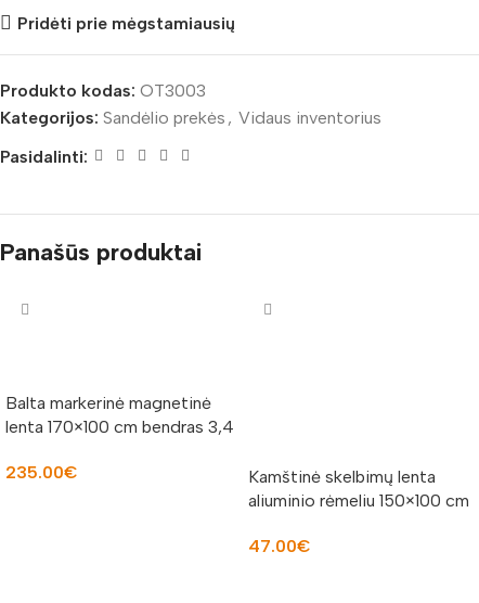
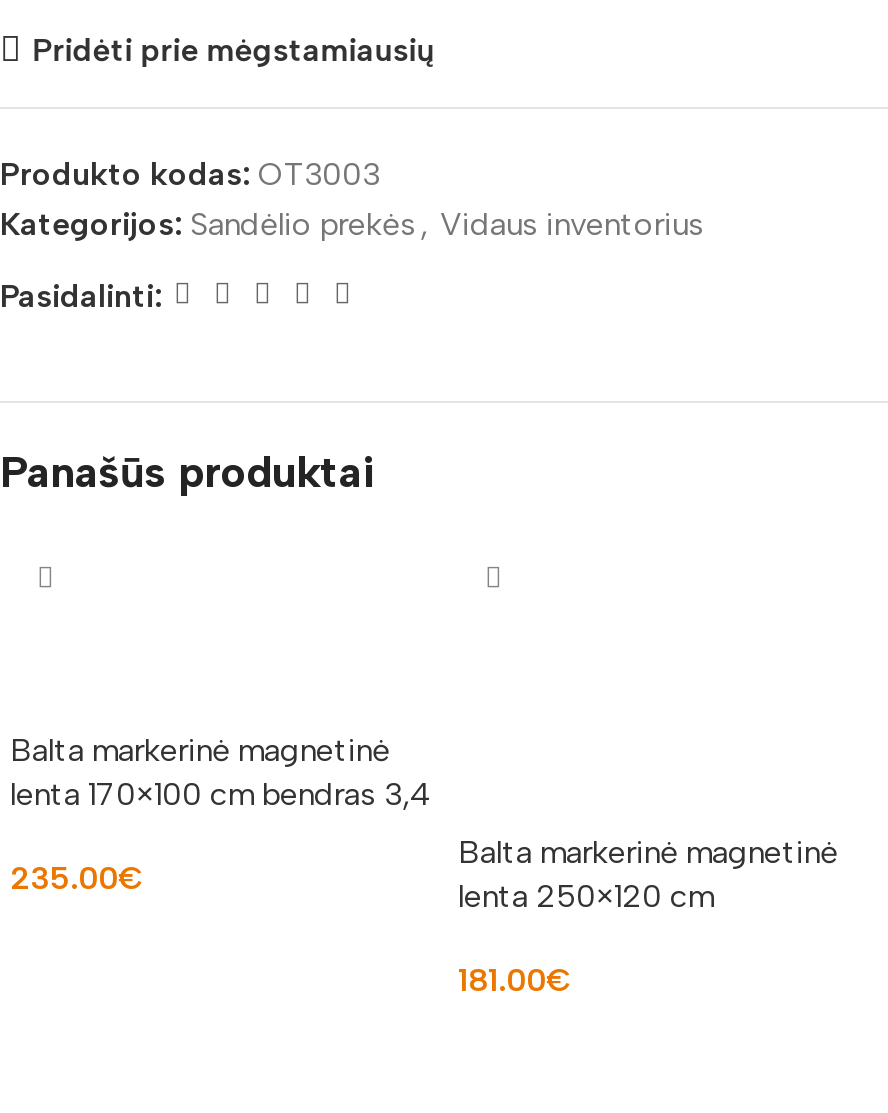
- Kamštinė skelbimų lenta
- aliuminio rėmeliu 150×100 cm
+ Balta markerinė magnetinė
+ lenta 250×120 cm

- 47.00€
+ 181.00€
